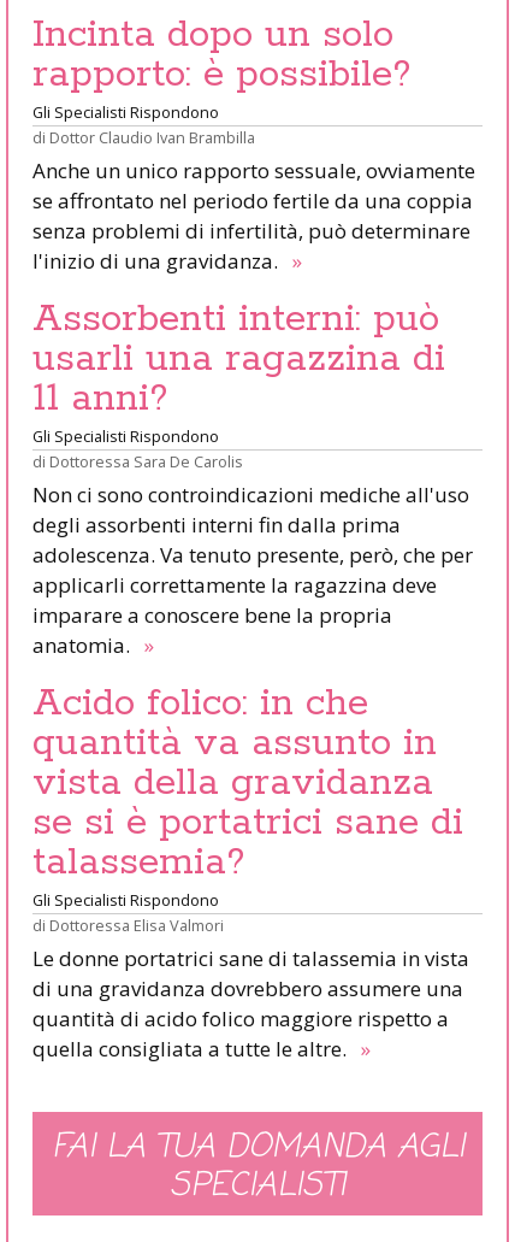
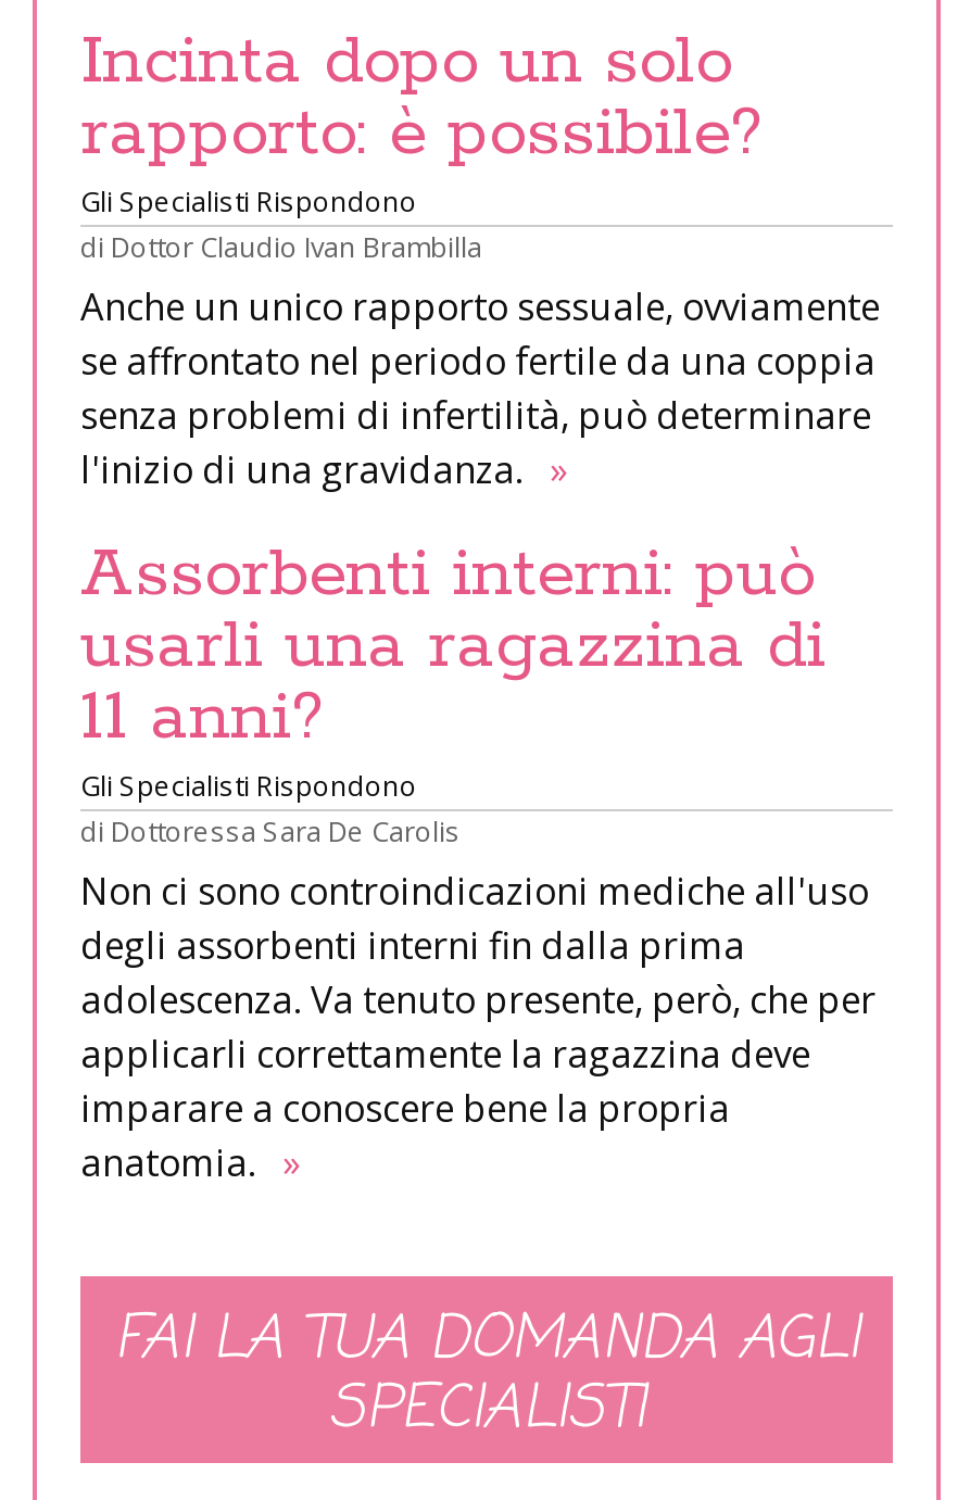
- Acido folico: in che
- quantità va assunto in
- vista della gravidanza
- se si è portatrici sane di
- talassemia?
- Gli Specialisti Rispondono
- di Dottoressa Elisa Valmori
- Le donne portatrici sane di talassemia in vista
- di una gravidanza dovrebbero assumere una
- quantità di acido folico maggiore rispetto a
- quella consigliata a tutte le altre.»
